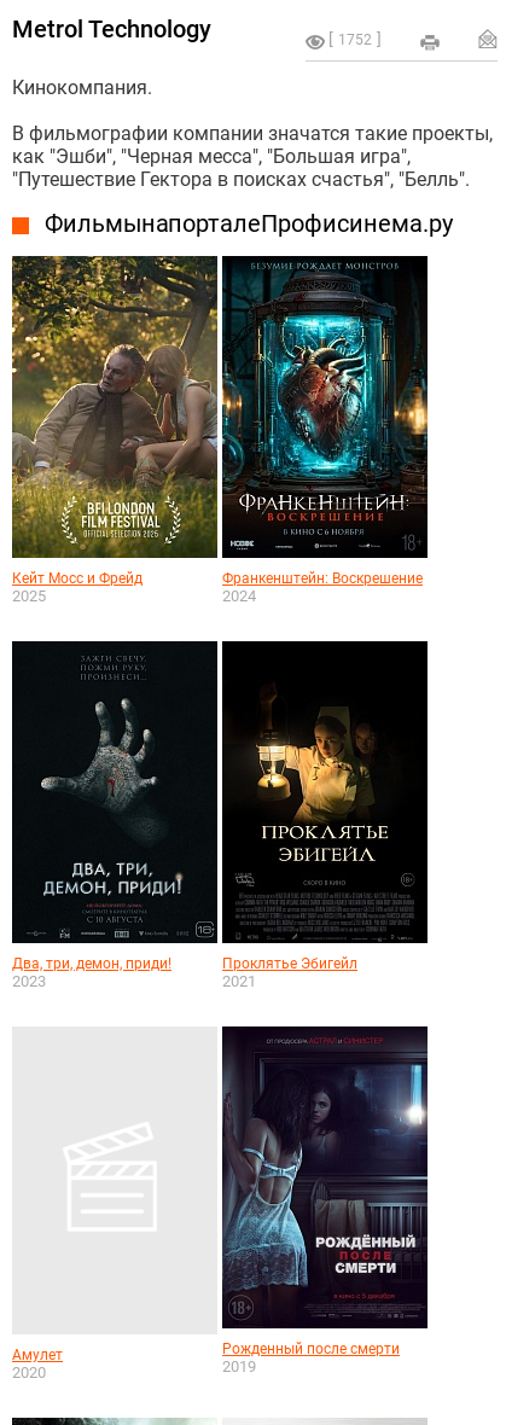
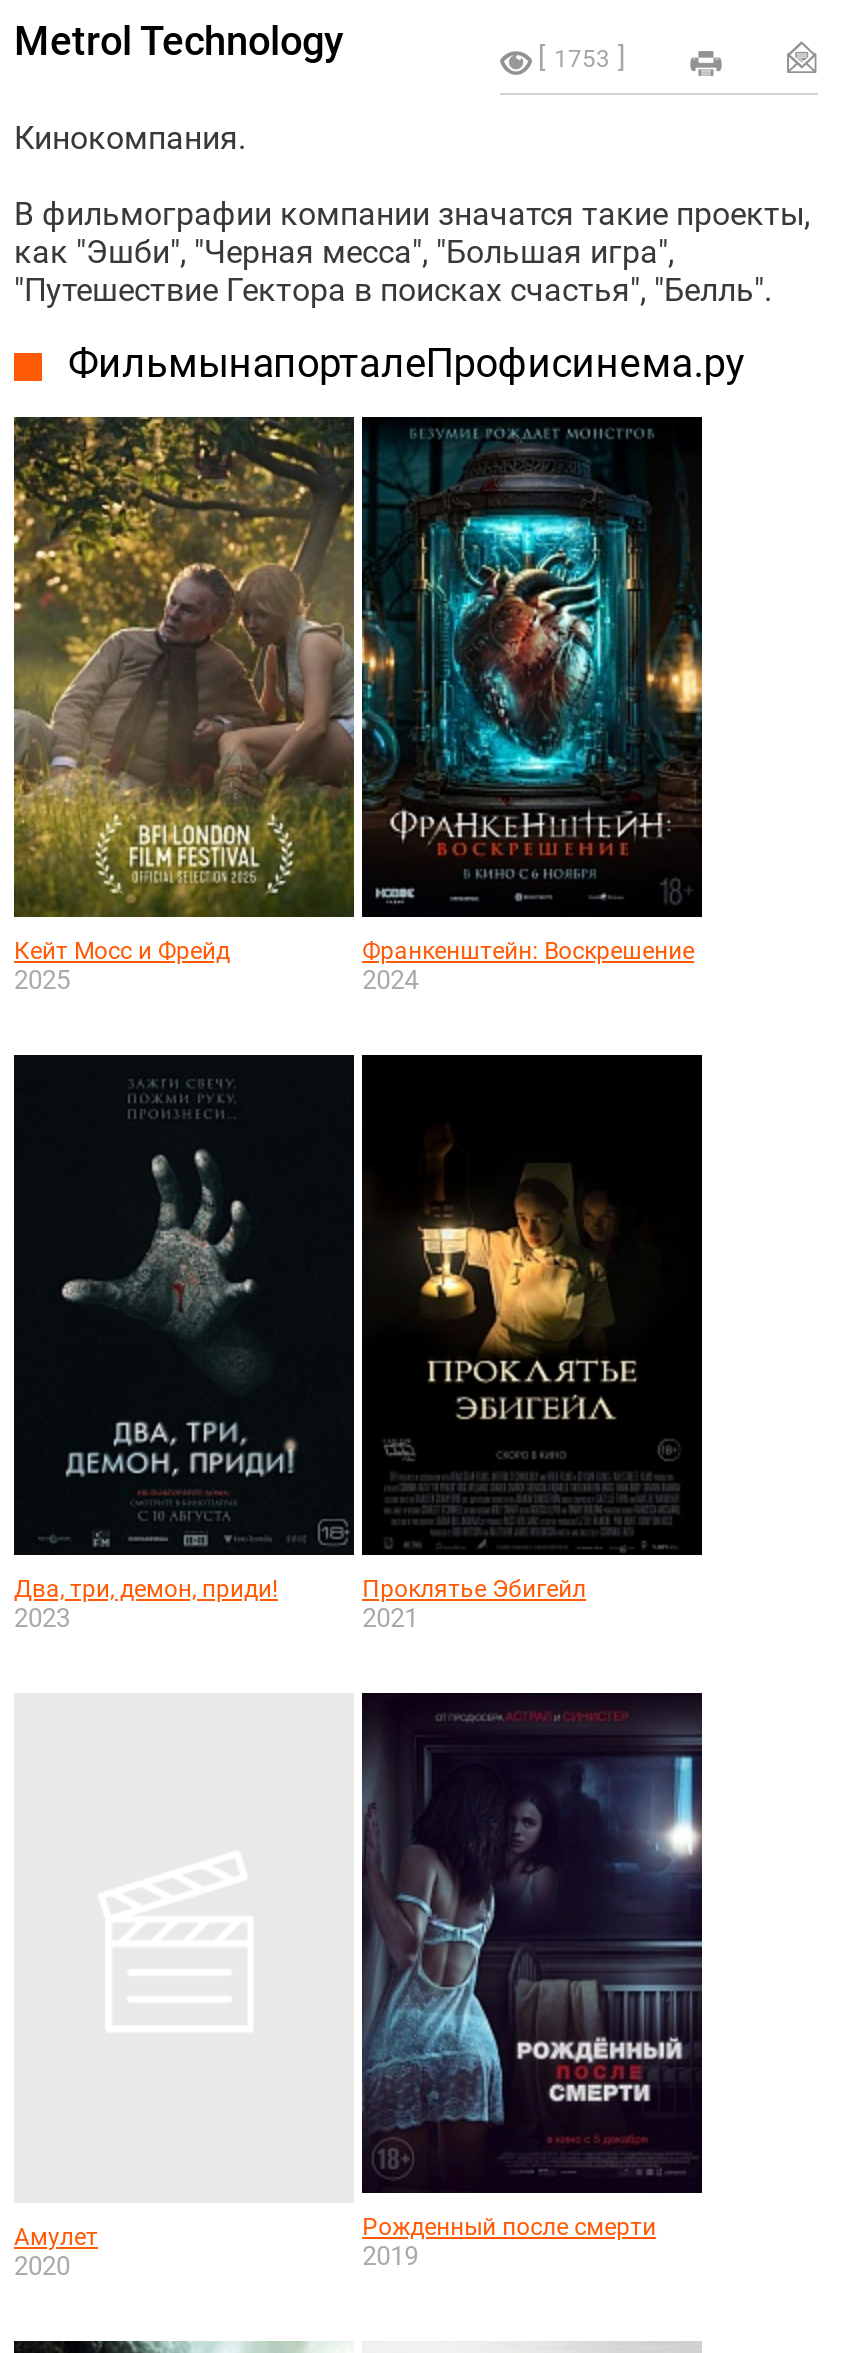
- 1752
+ 1753
